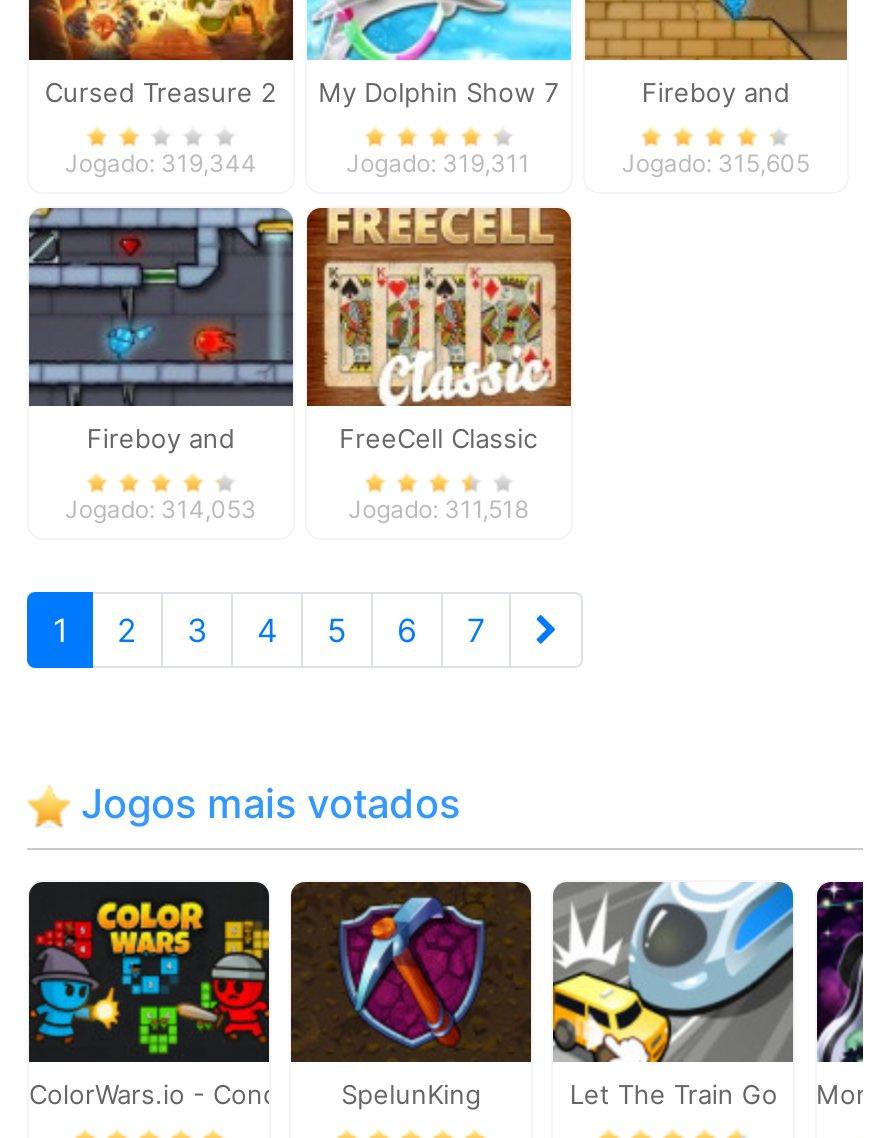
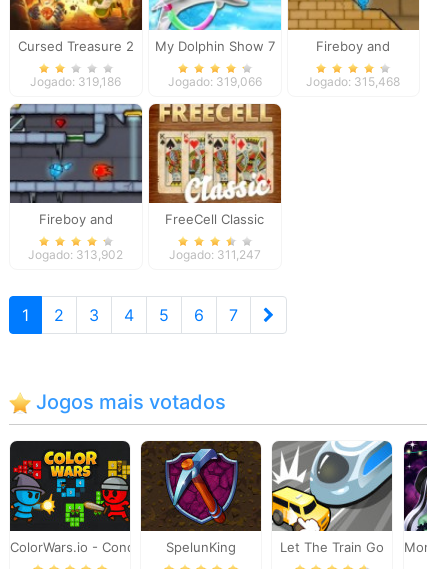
- Jogado: 319,344
+ Jogado: 319,186

- Jogado: 319,311
+ Jogado: 319,066

- Jogado: 315,605
+ Jogado: 315,468

- Jogado: 314,053
+ Jogado: 313,902

- Jogado: 311,518
+ Jogado: 311,247
